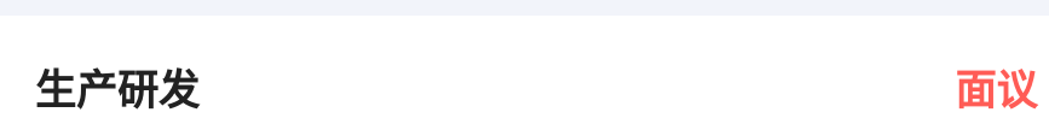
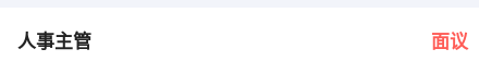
- 生产研发
+ 人事主管
